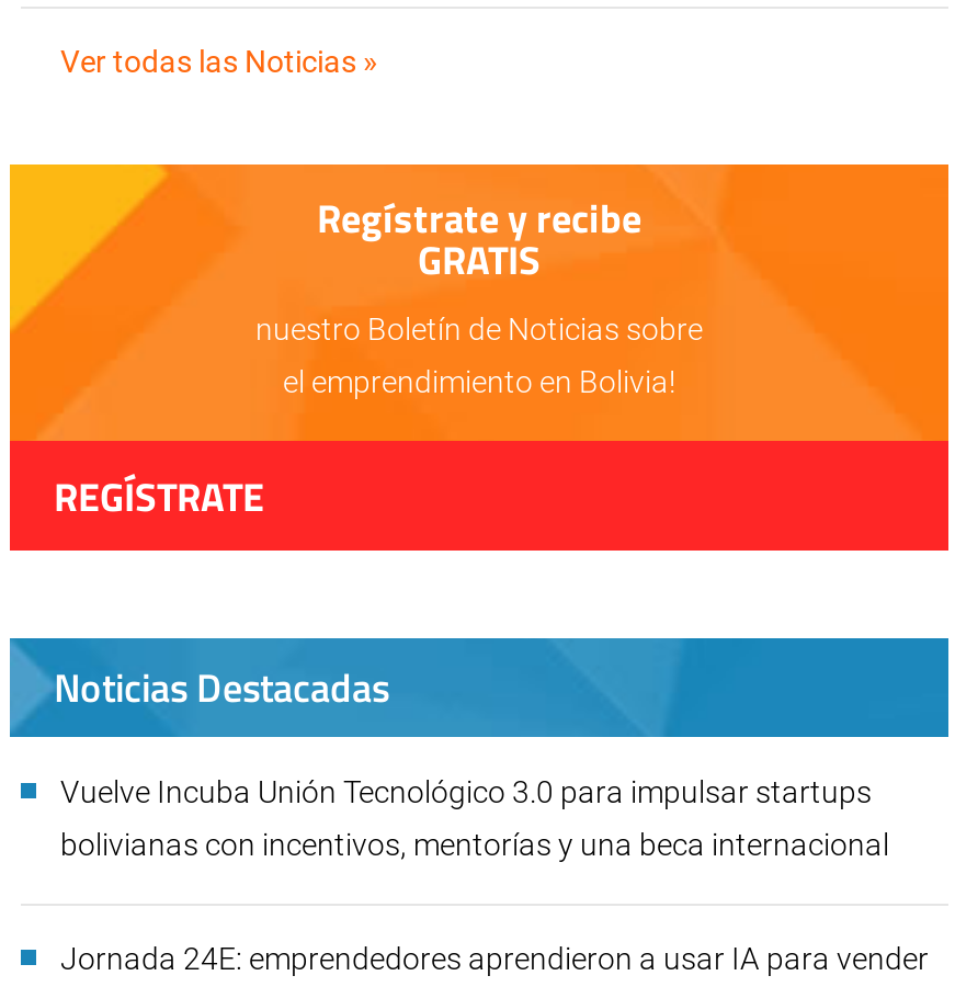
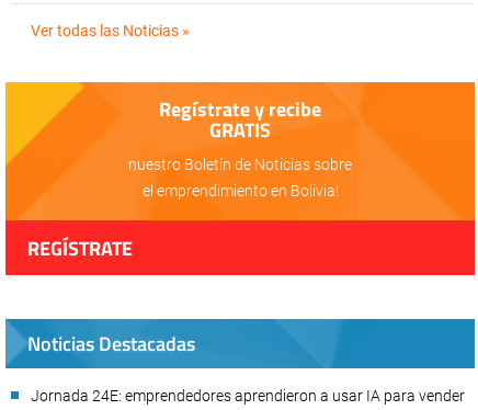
- Vuelve Incuba Unión Tecnológico 3.0 para impulsar startups
- bolivianas con incentivos, mentorías y una beca internacional
